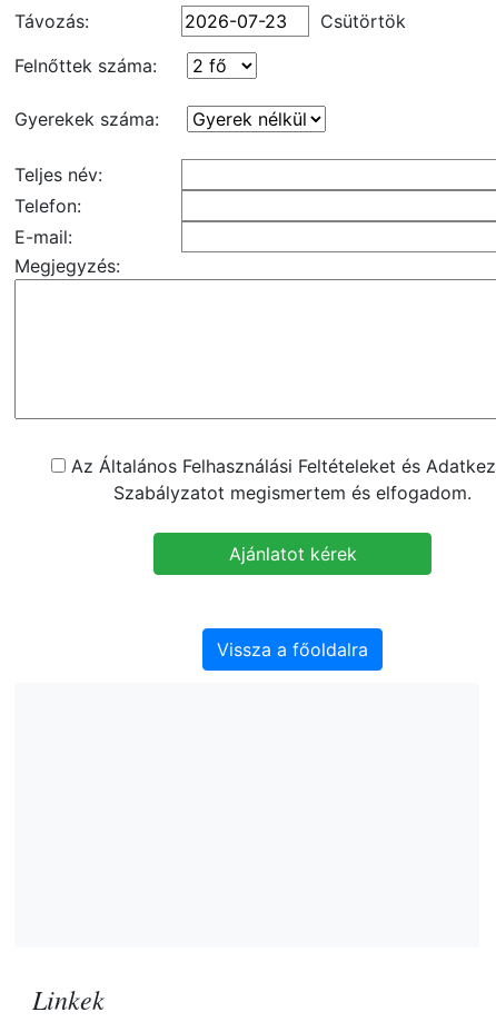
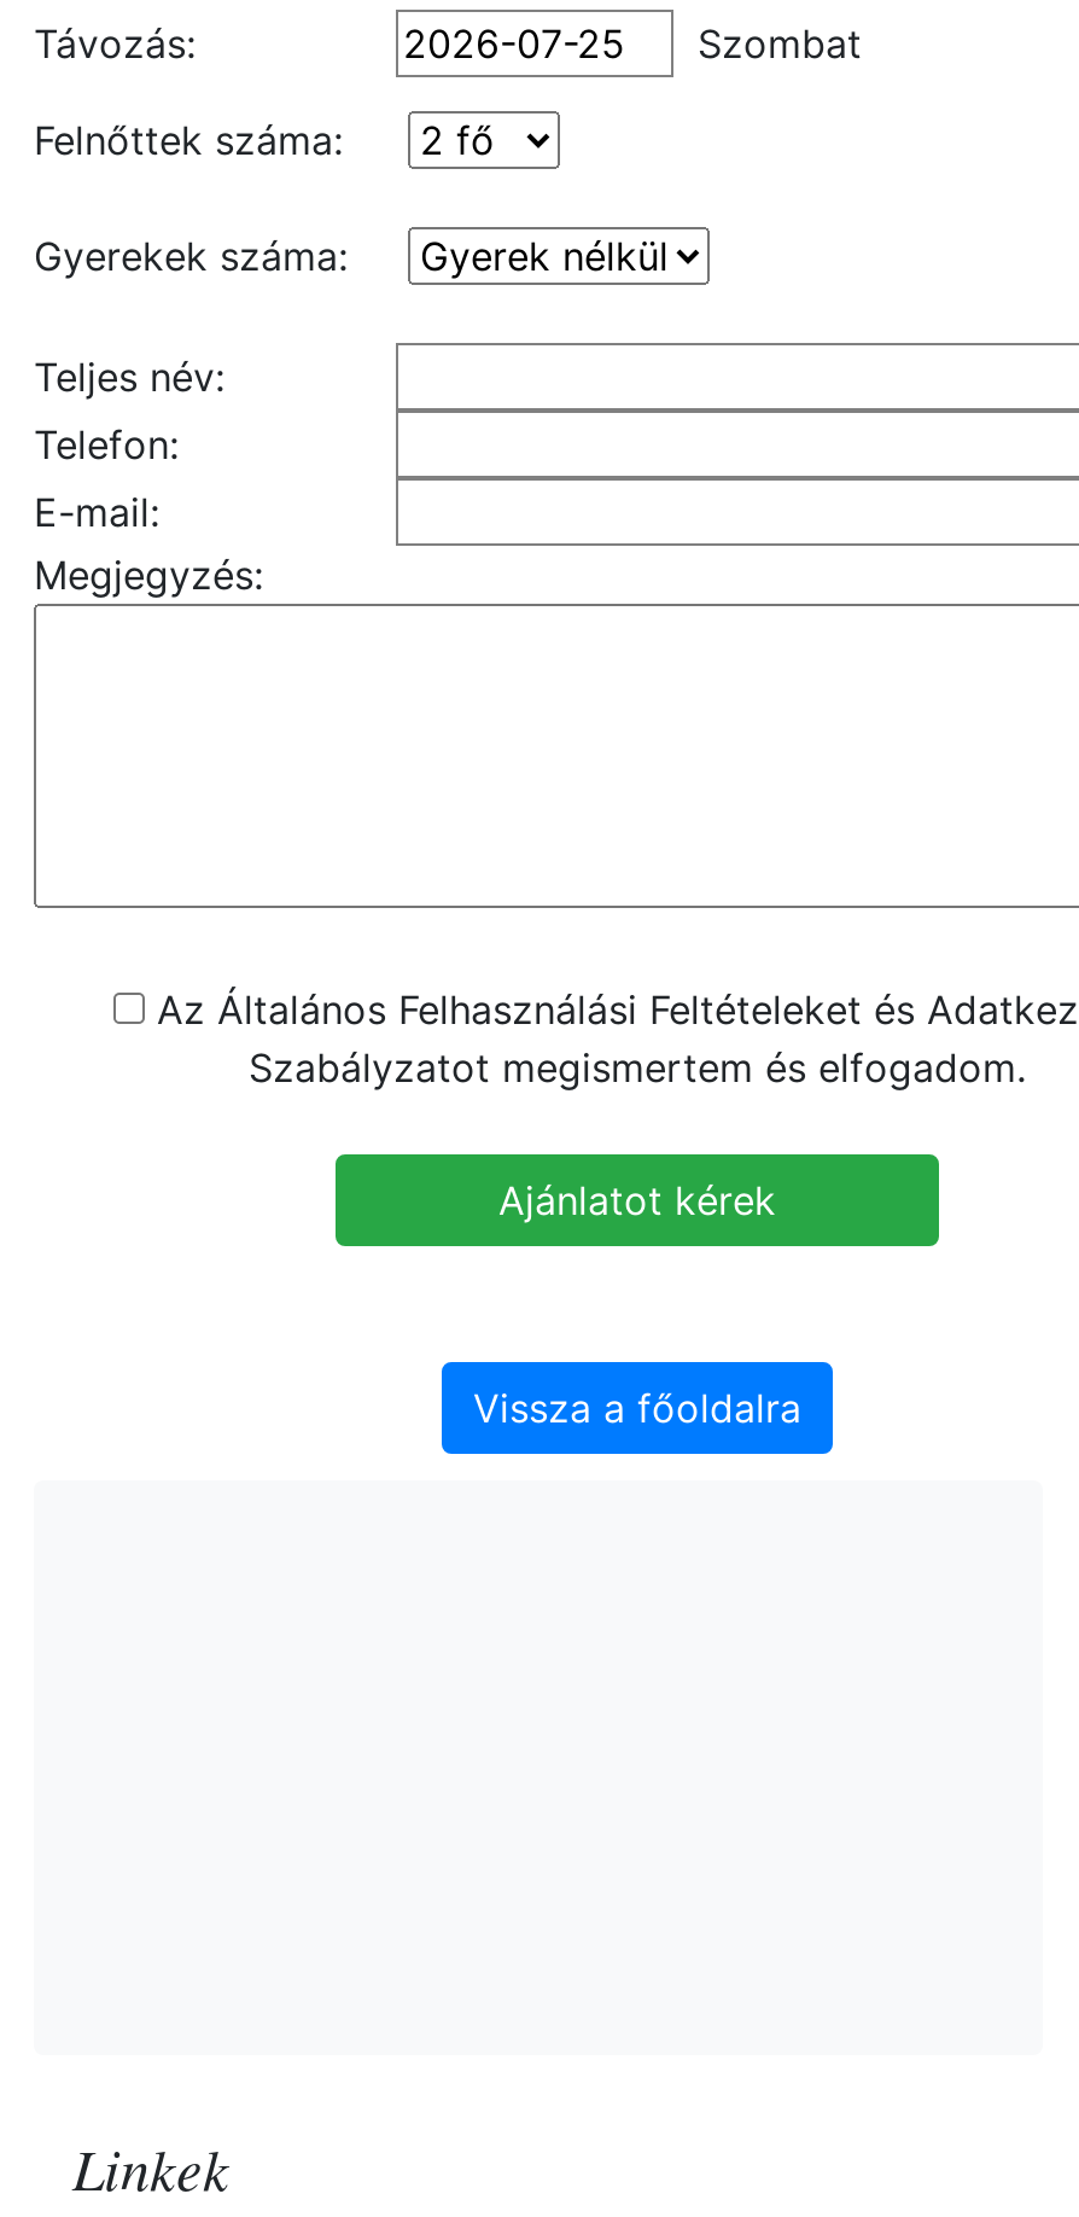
- Csütörtök
+ Szombat
